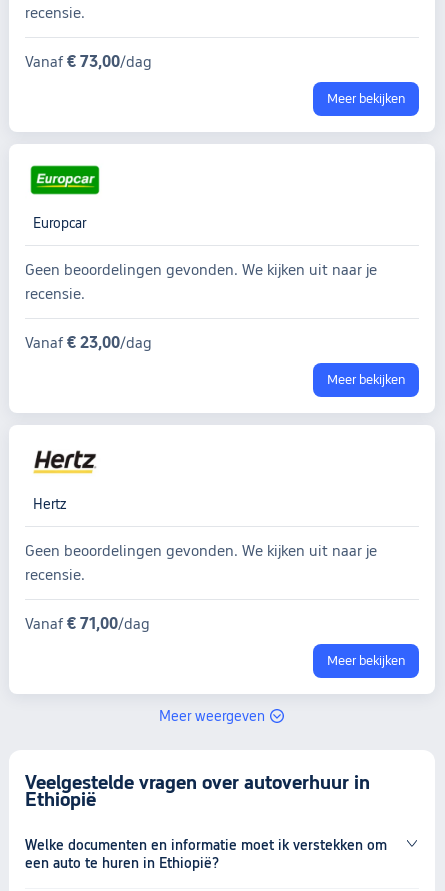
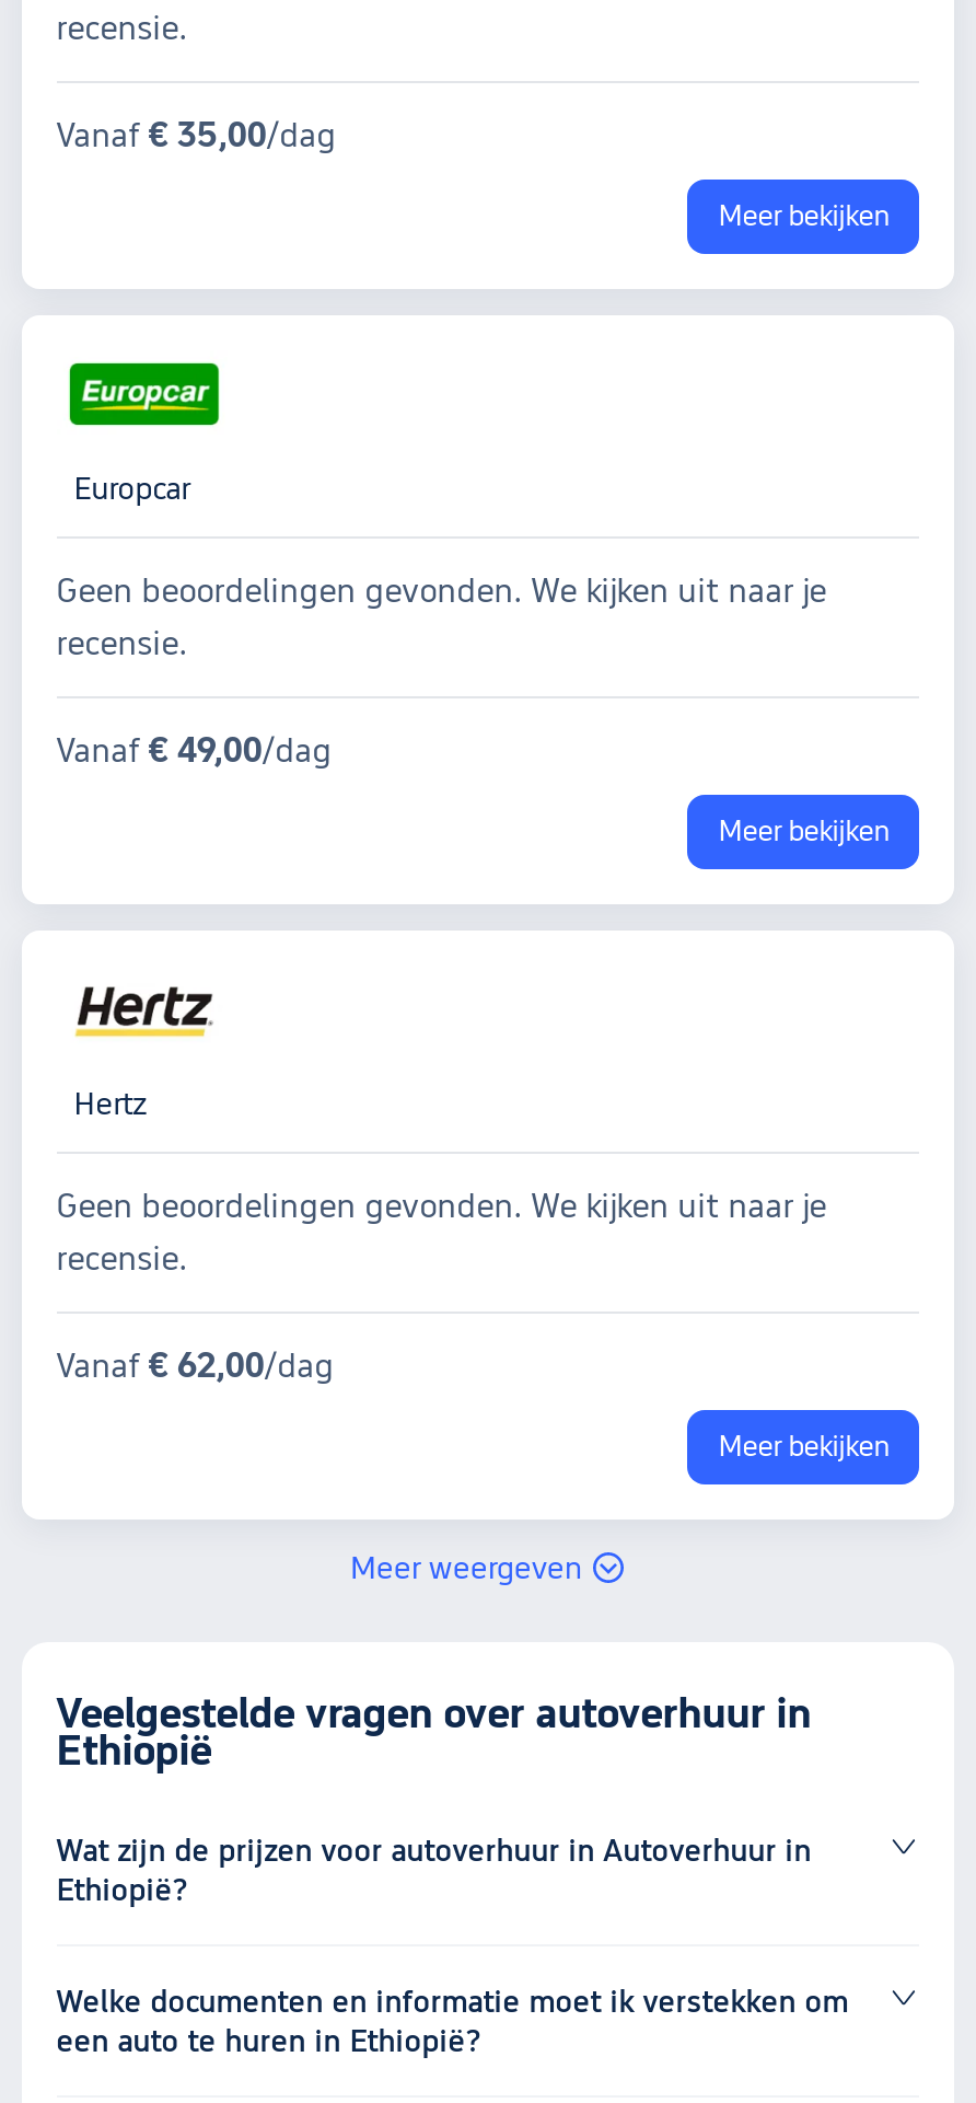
- Vanaf € 73,00/dag
+ Vanaf € 35,00/dag

- Vanaf € 23,00/dag
+ Vanaf € 49,00/dag

- Vanaf € 71,00/dag
+ Vanaf € 62,00/dag

+ Wat zijn de prijzen voor autoverhuur in Autoverhuur in
+ Ethiopië?
